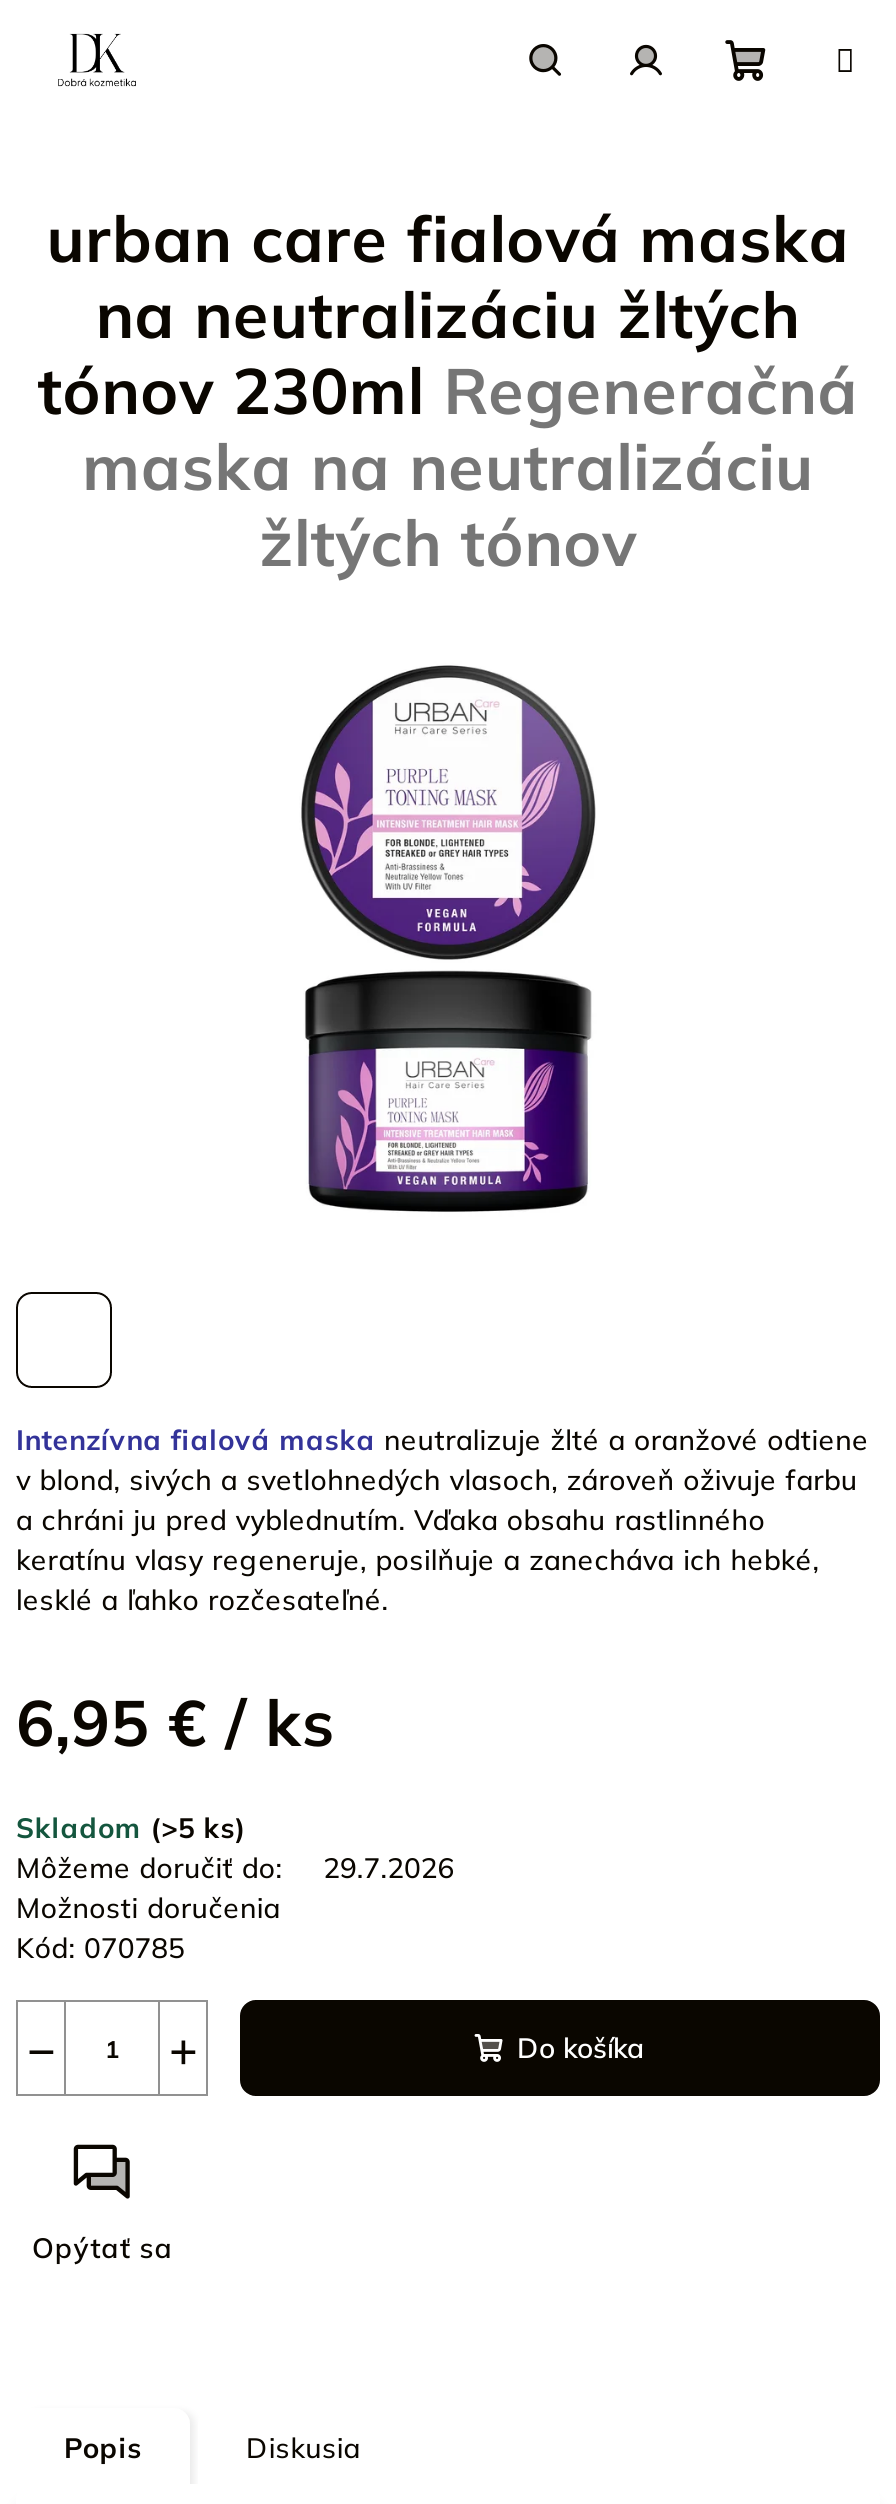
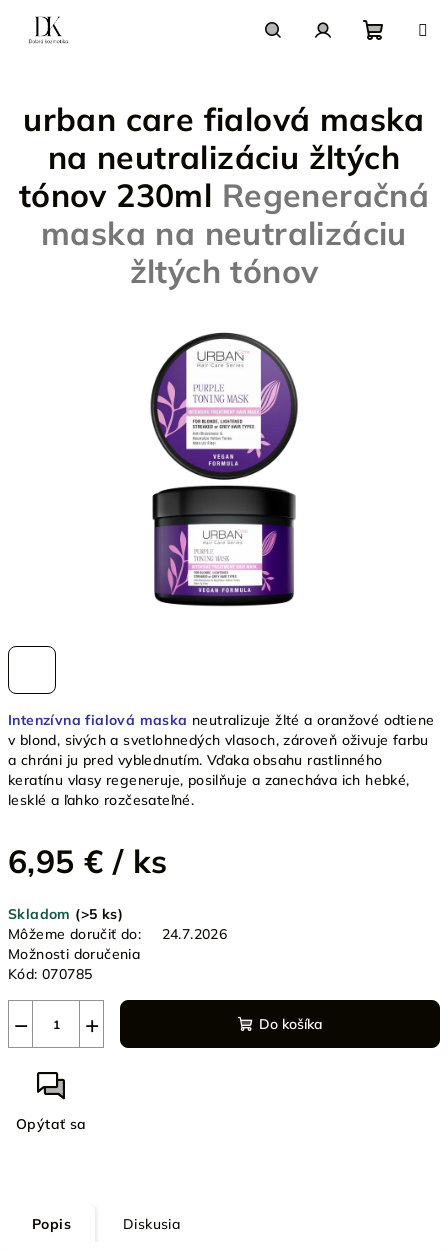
- Môžeme doručiť do: 29.7.2026
+ Môžeme doručiť do: 24.7.2026
